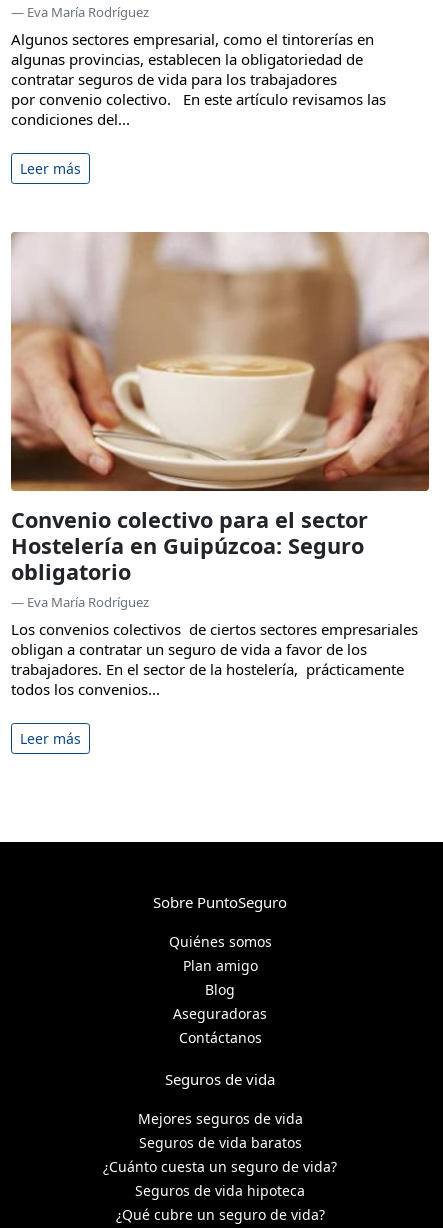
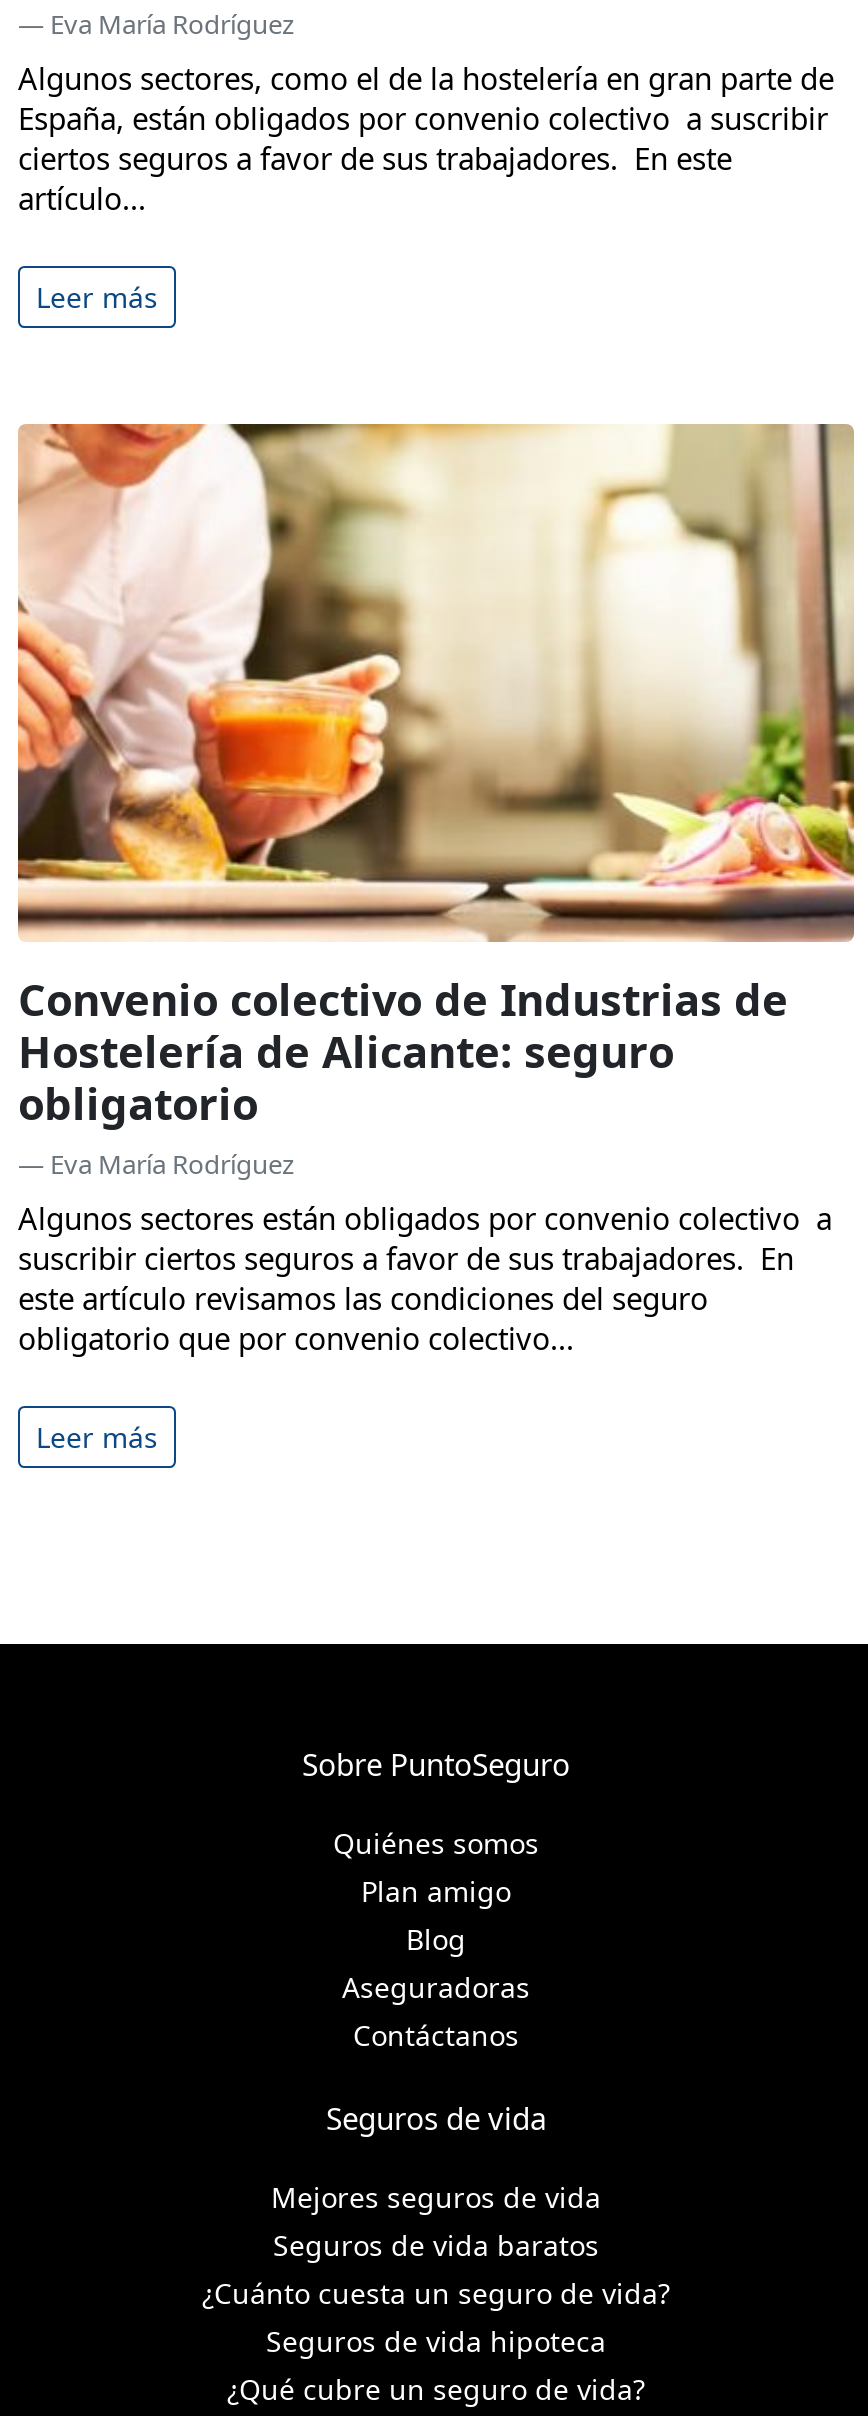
- Algunos sectores empresarial, como el tintorerías en
- algunas provincias, establecen la obligatoriedad de
- contratar seguros de vida para los trabajadores
- por convenio colectivo. En este artículo revisamos las
- condiciones del...
+ Algunos sectores, como el de la hostelería en gran parte de
+ España, están obligados por convenio colectivo a suscribir
+ ciertos seguros a favor de sus trabajadores. En este
+ artículo...

- [image]
- Convenio colectivo para el sector
+ [image]
+ Convenio colectivo de Industrias de

- Hostelería en Guipúzcoa: Seguro
+ Hostelería de Alicante: seguro

- Los convenios colectivos de ciertos sectores empresariales
- obligan a contratar un seguro de vida a favor de los
- trabajadores. En el sector de la hostelería, prácticamente
- todos los convenios...
+ Algunos sectores están obligados por convenio colectivo a
+ suscribir ciertos seguros a favor de sus trabajadores. En
+ este artículo revisamos las condiciones del seguro
+ obligatorio que por convenio colectivo...
